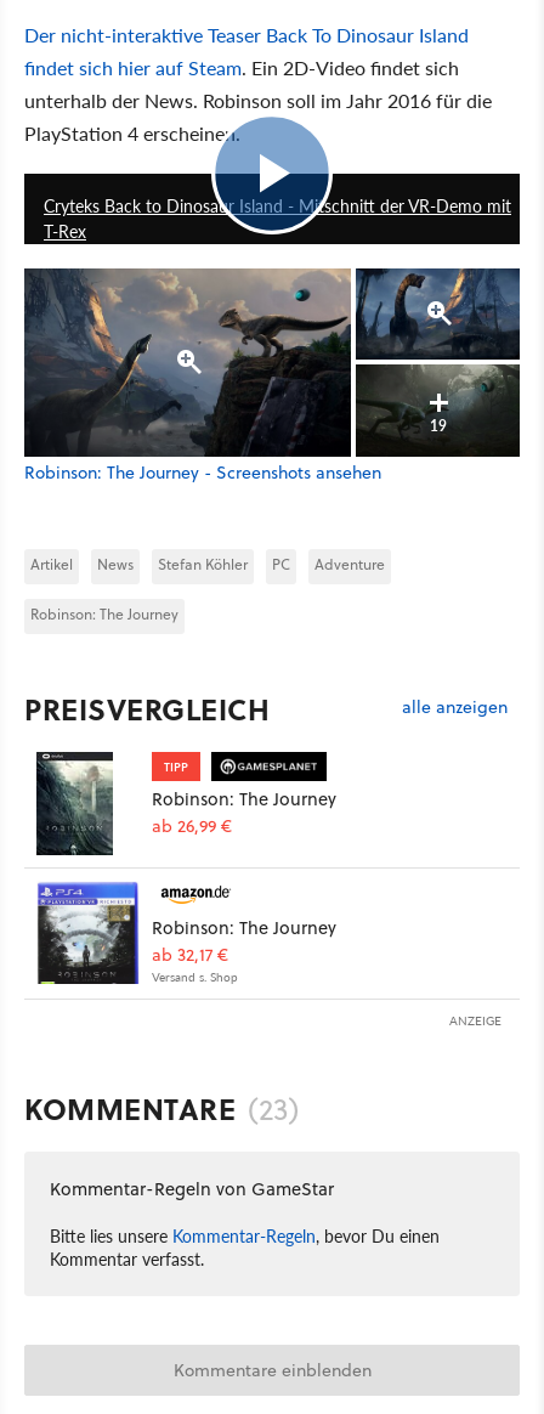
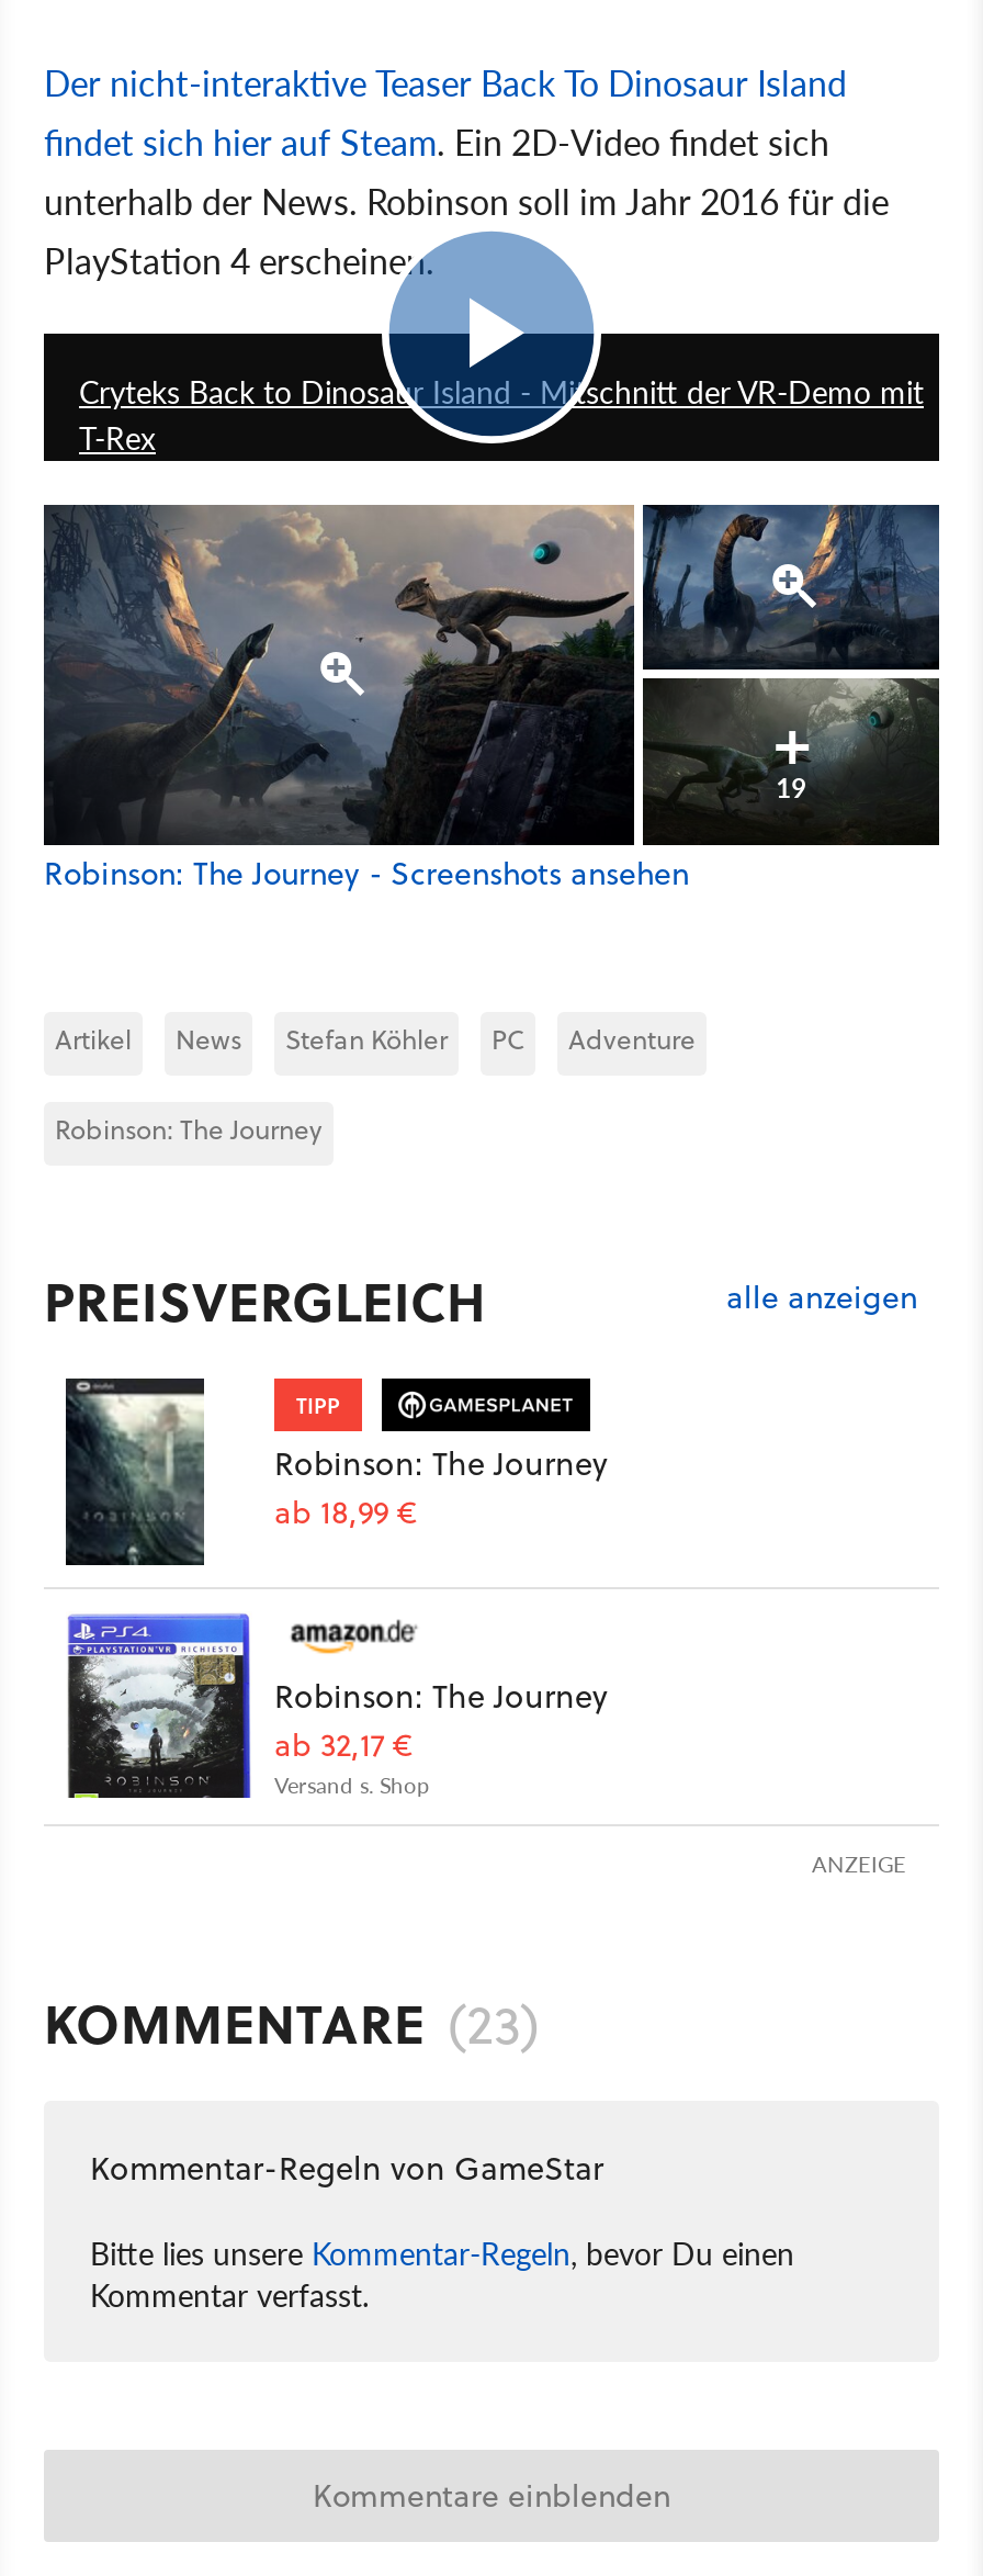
- ab 26,99 €
+ ab 18,99 €
